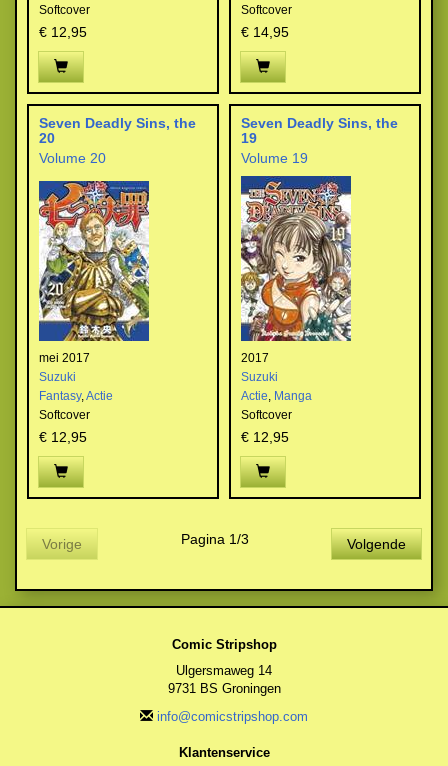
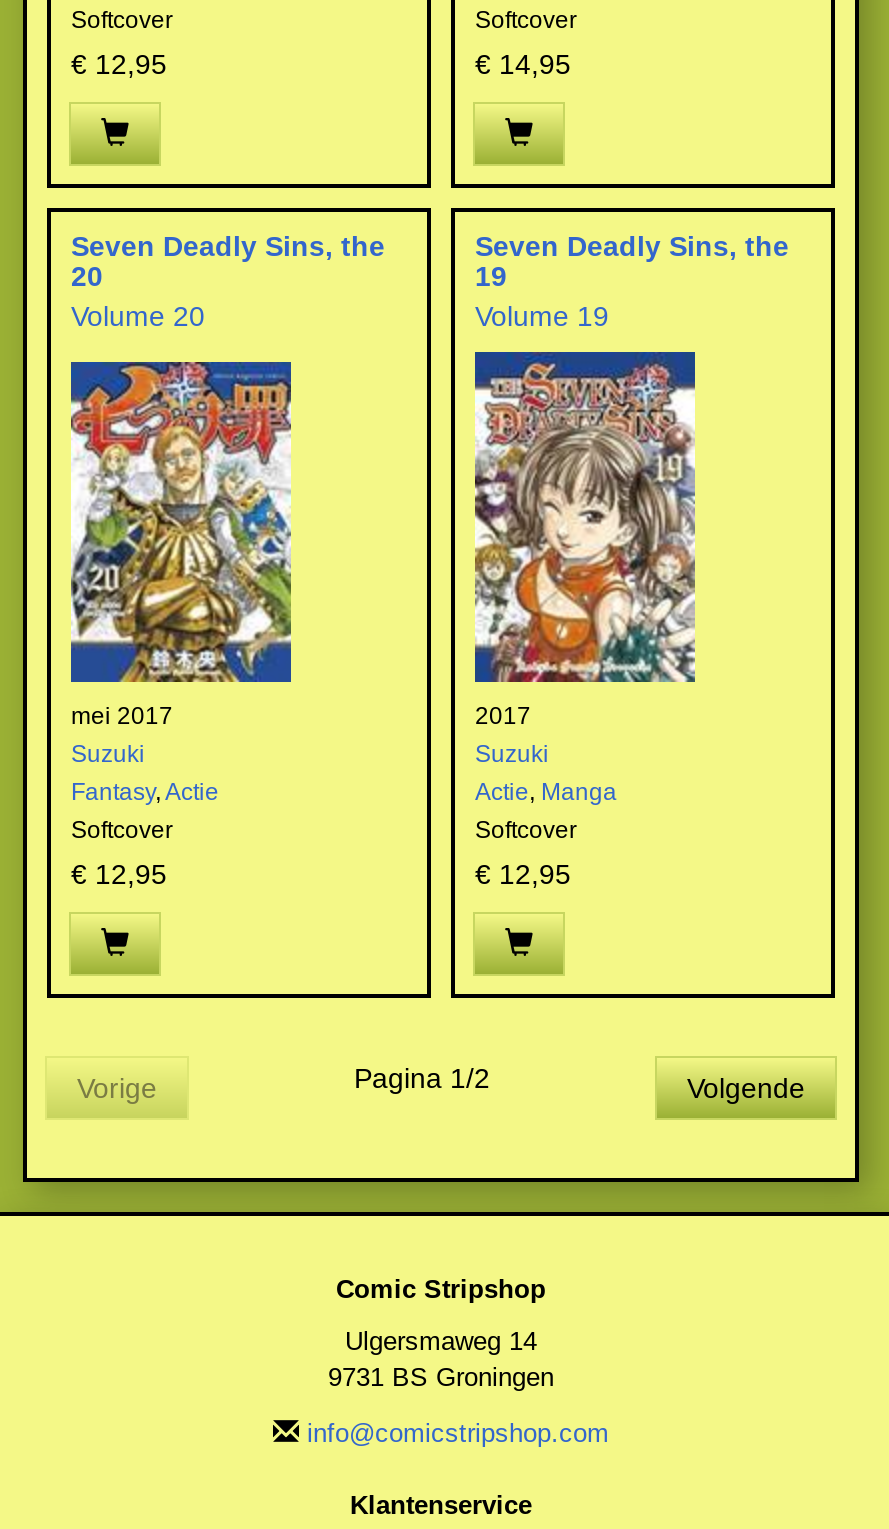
- Pagina 1/3
+ Pagina 1/2
